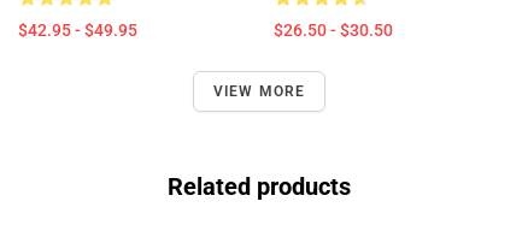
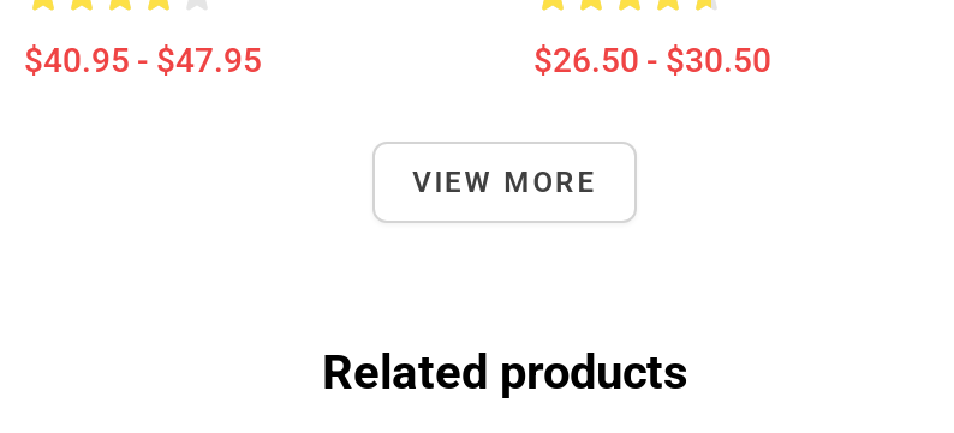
- $42.95 - $49.95
+ $40.95 - $47.95
